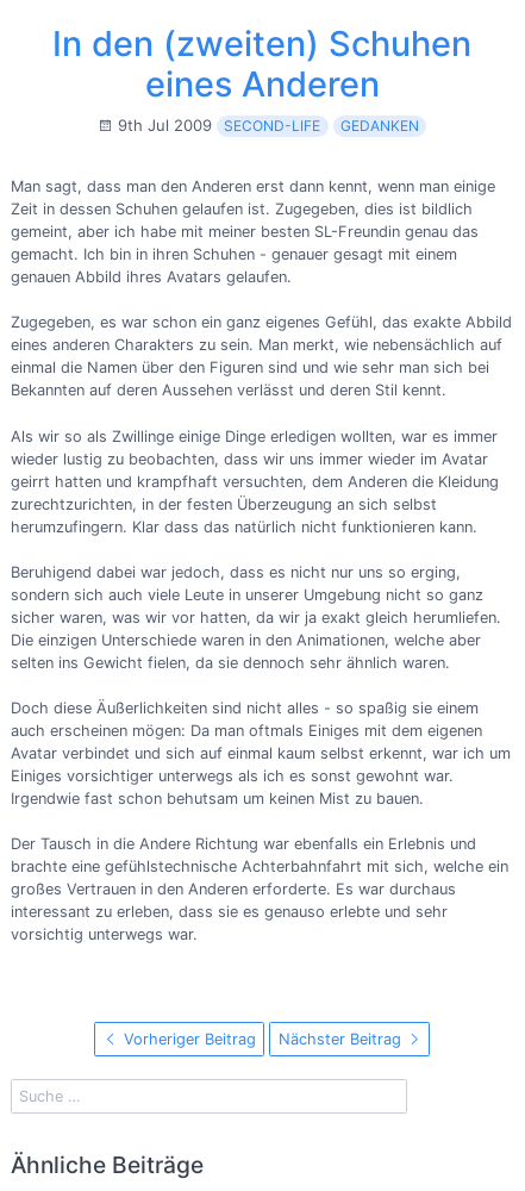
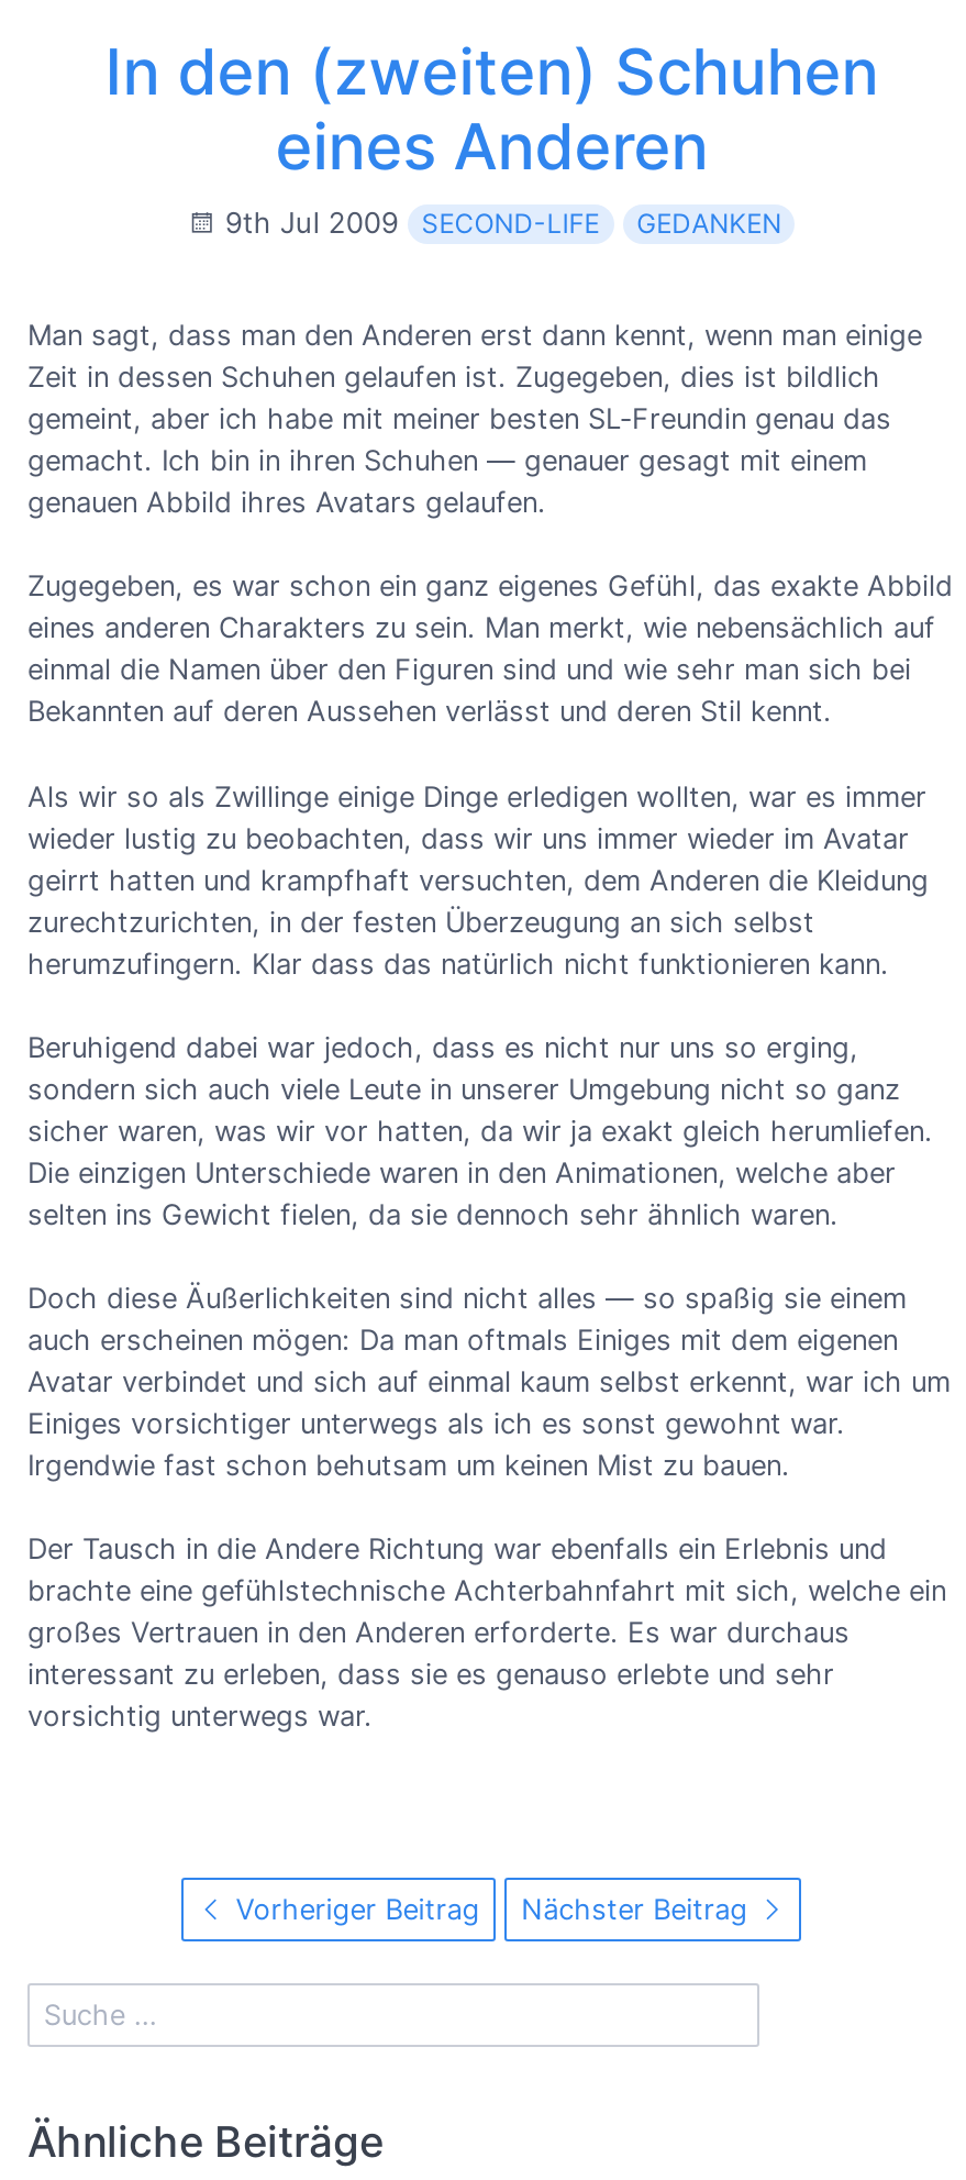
- gemeint, aber ich habe mit meiner besten SL-Freundin genau das
+ gemeint, aber ich habe mit meiner besten SL‐Freundin genau das

- gemacht. Ich bin in ihren Schuhen - genauer gesagt mit einem
+ gemacht. Ich bin in ihren Schuhen — genauer gesagt mit einem

- Doch diese Äußerlichkeiten sind nicht alles - so spaßig sie einem
+ Doch diese Äußerlichkeiten sind nicht alles — so spaßig sie einem
